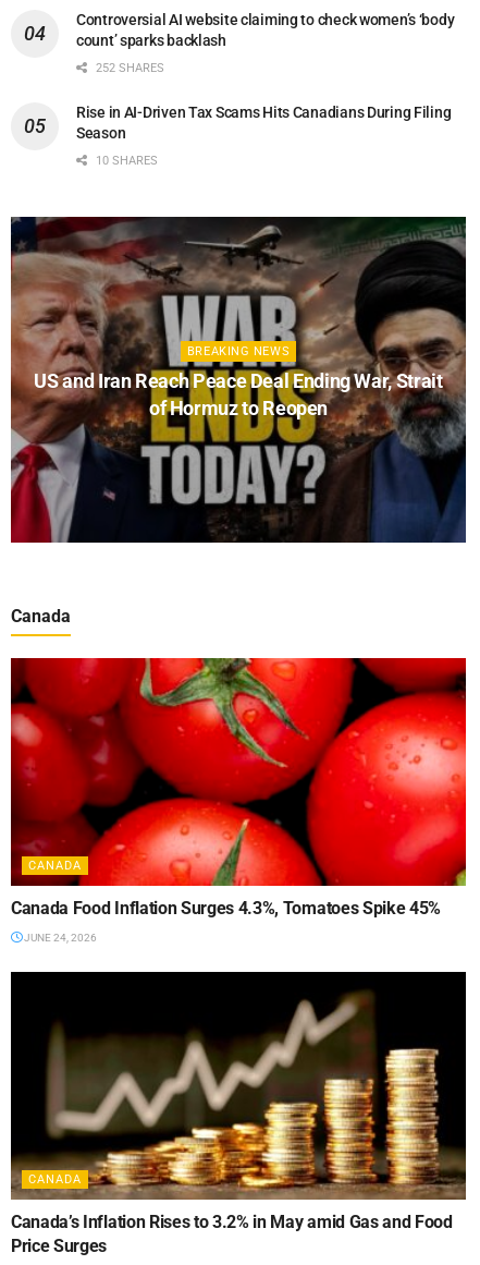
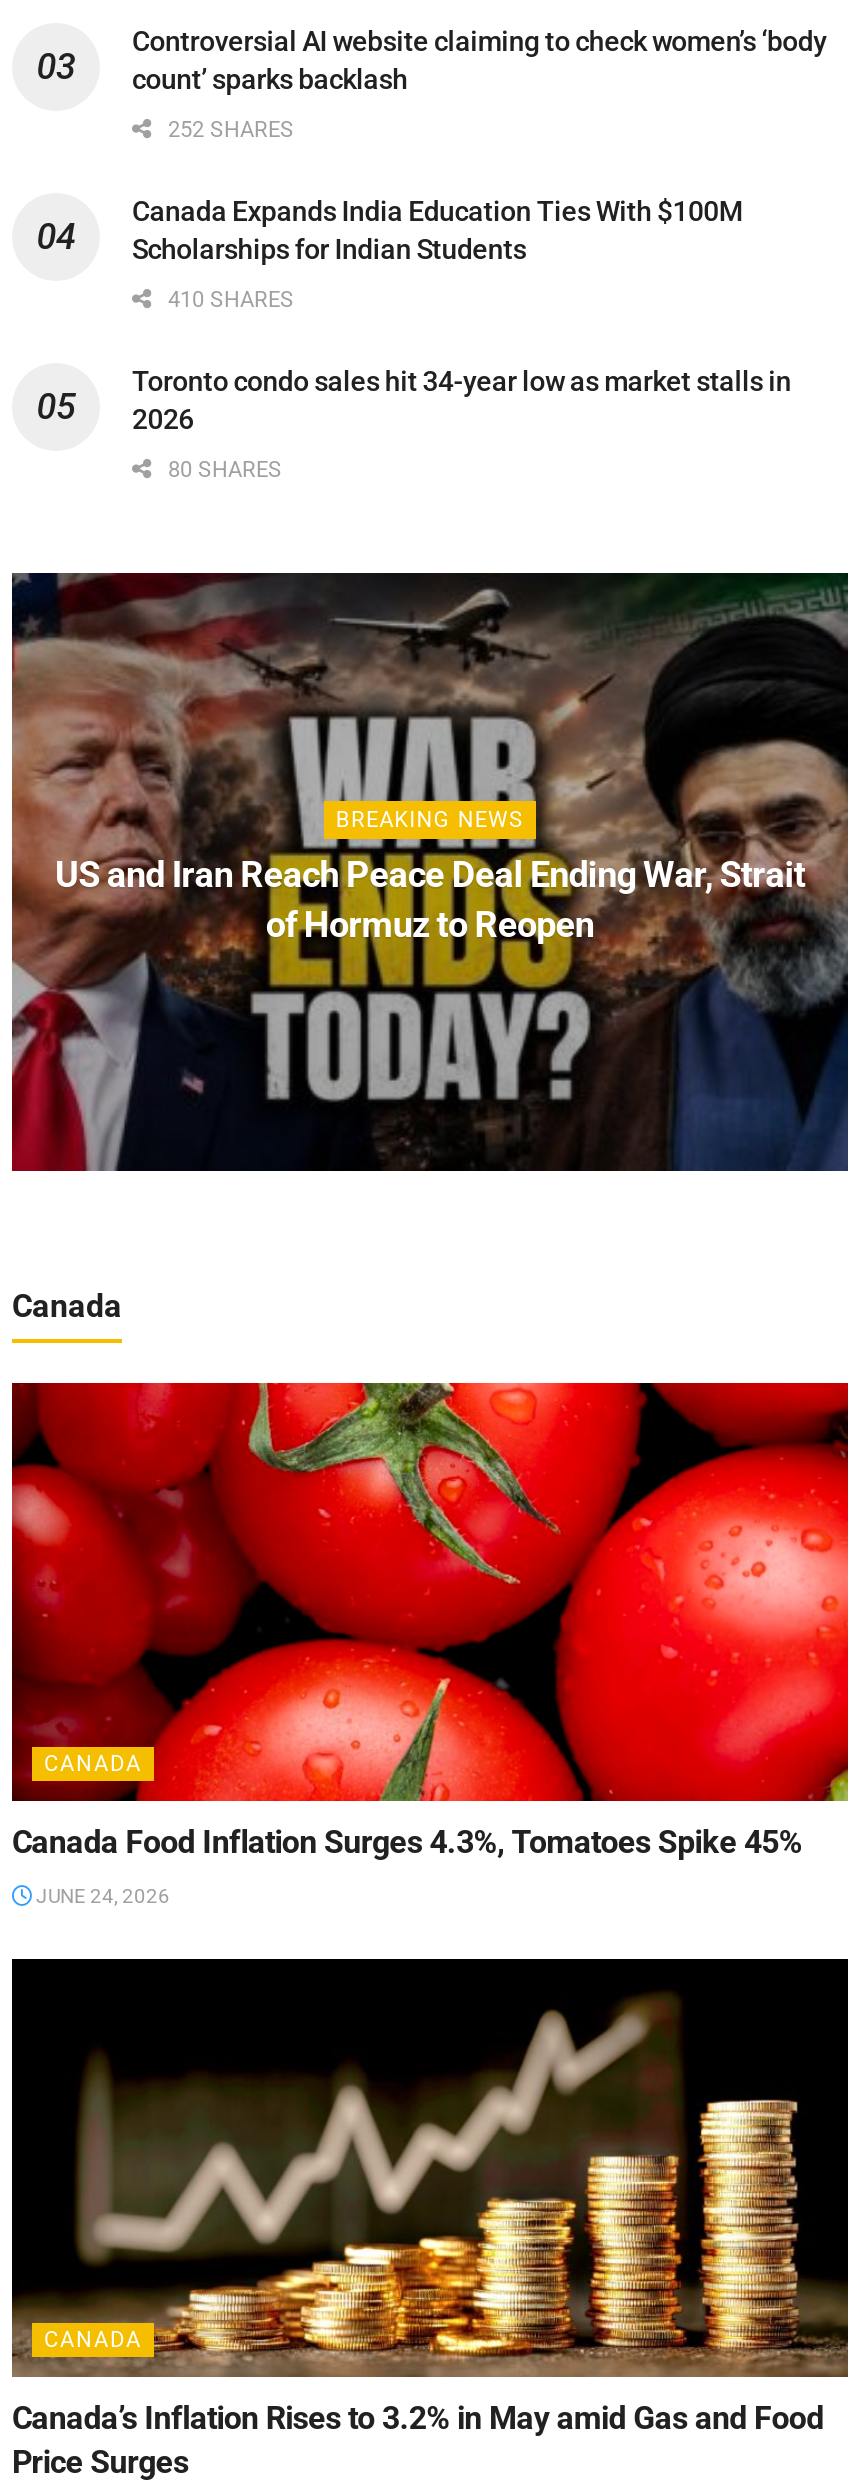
- Rise in AI-Driven Tax Scams Hits Canadians During Filing
- Season
- 10 SHARES
+ Canada Expands India Education Ties With $100M
+ Scholarships for Indian Students
+ 410 SHARES
+ Toronto condo sales hit 34-year low as market stalls in
+ 2026
+ 80 SHARES
